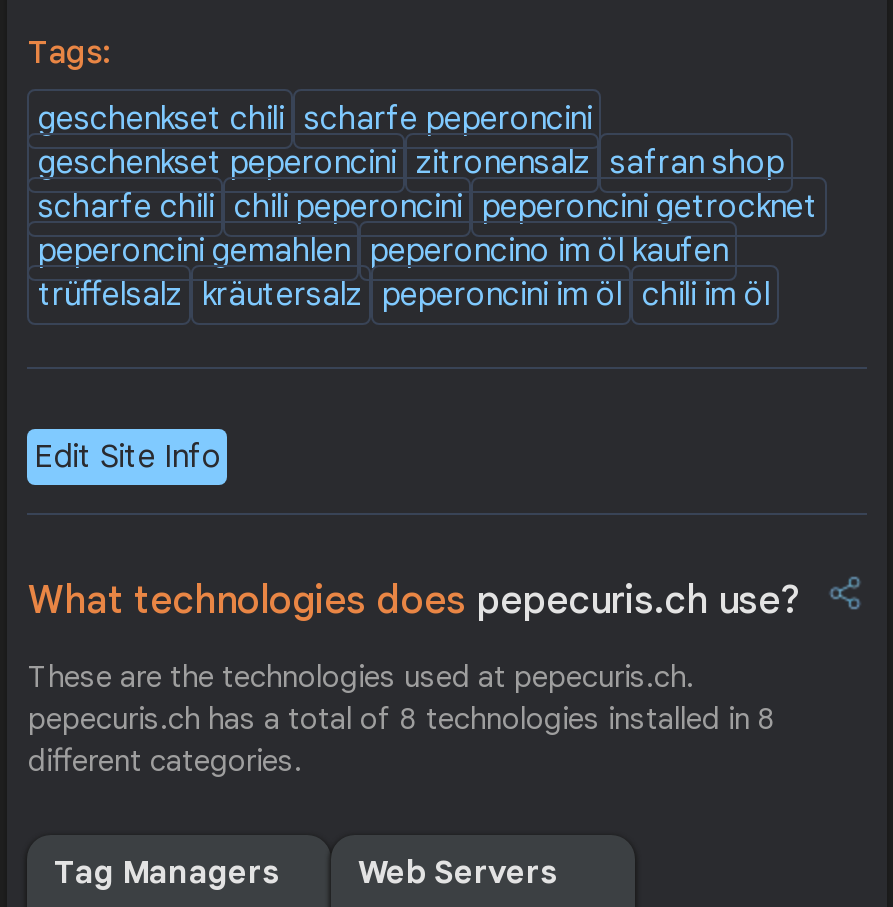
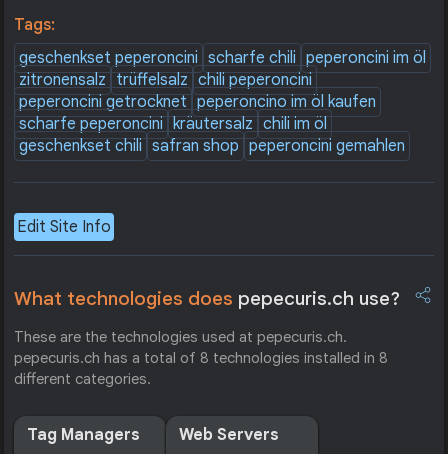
- geschenkset chili scharfe peperoncini
- geschenkset peperoncini zitronensalz safran shop
- scharfe chili chili peperoncini peperoncini getrocknet
- peperoncini gemahlen peperoncino im öl kaufen
- trüffelsalz kräutersalz peperoncini im öl chili im öl
+ geschenkset peperoncini scharfe chili peperoncini im öl
+ zitronensalz trüffelsalz chili peperoncini
+ peperoncini getrocknet peperoncino im öl kaufen
+ scharfe peperoncini kräutersalz chili im öl
+ geschenkset chili safran shop peperoncini gemahlen
